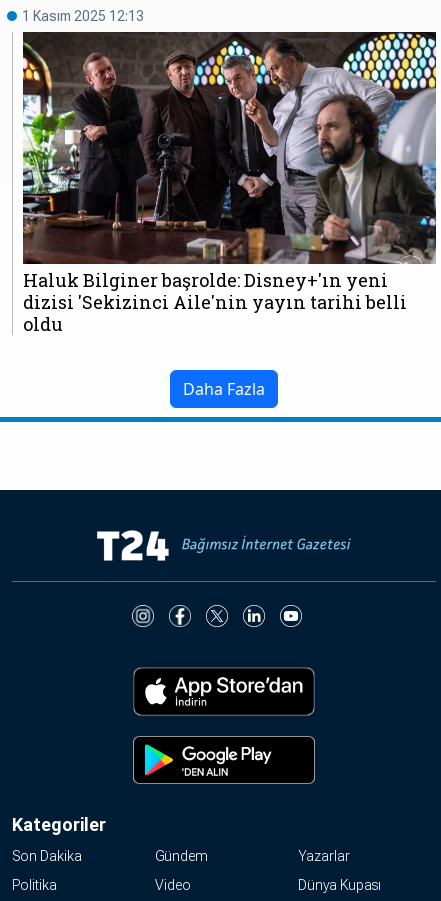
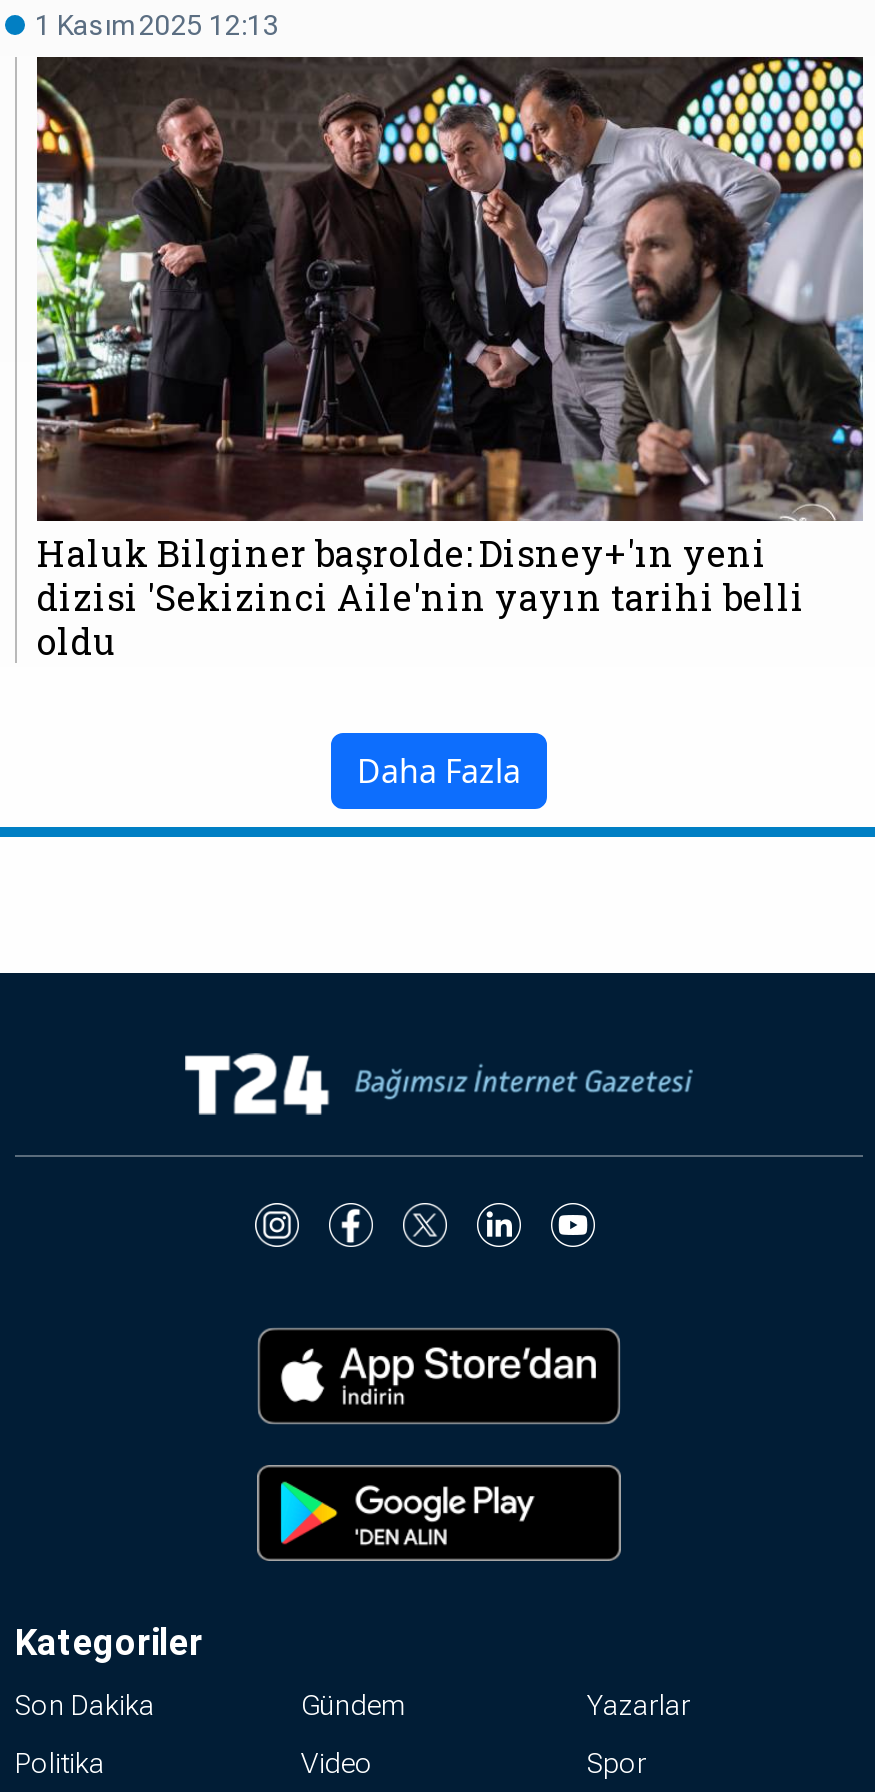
- Dünya Kupası
+ Spor
